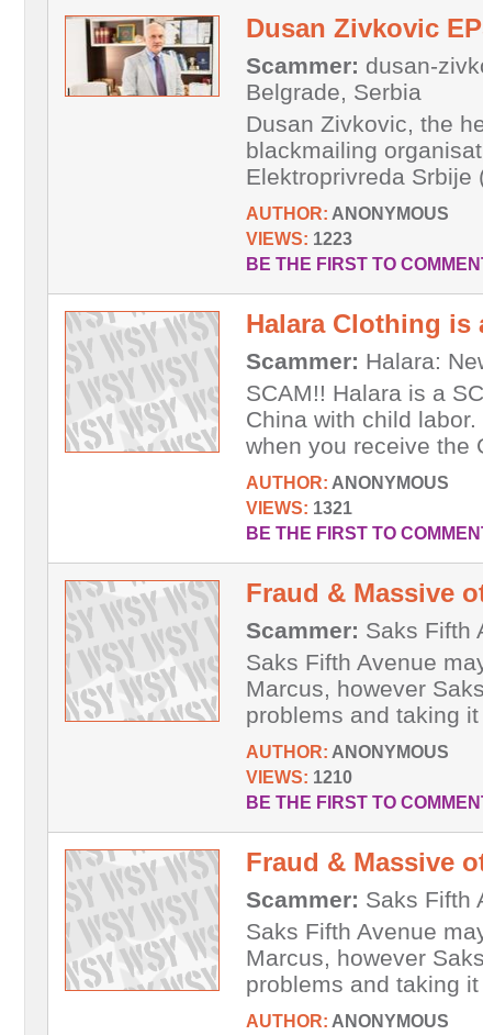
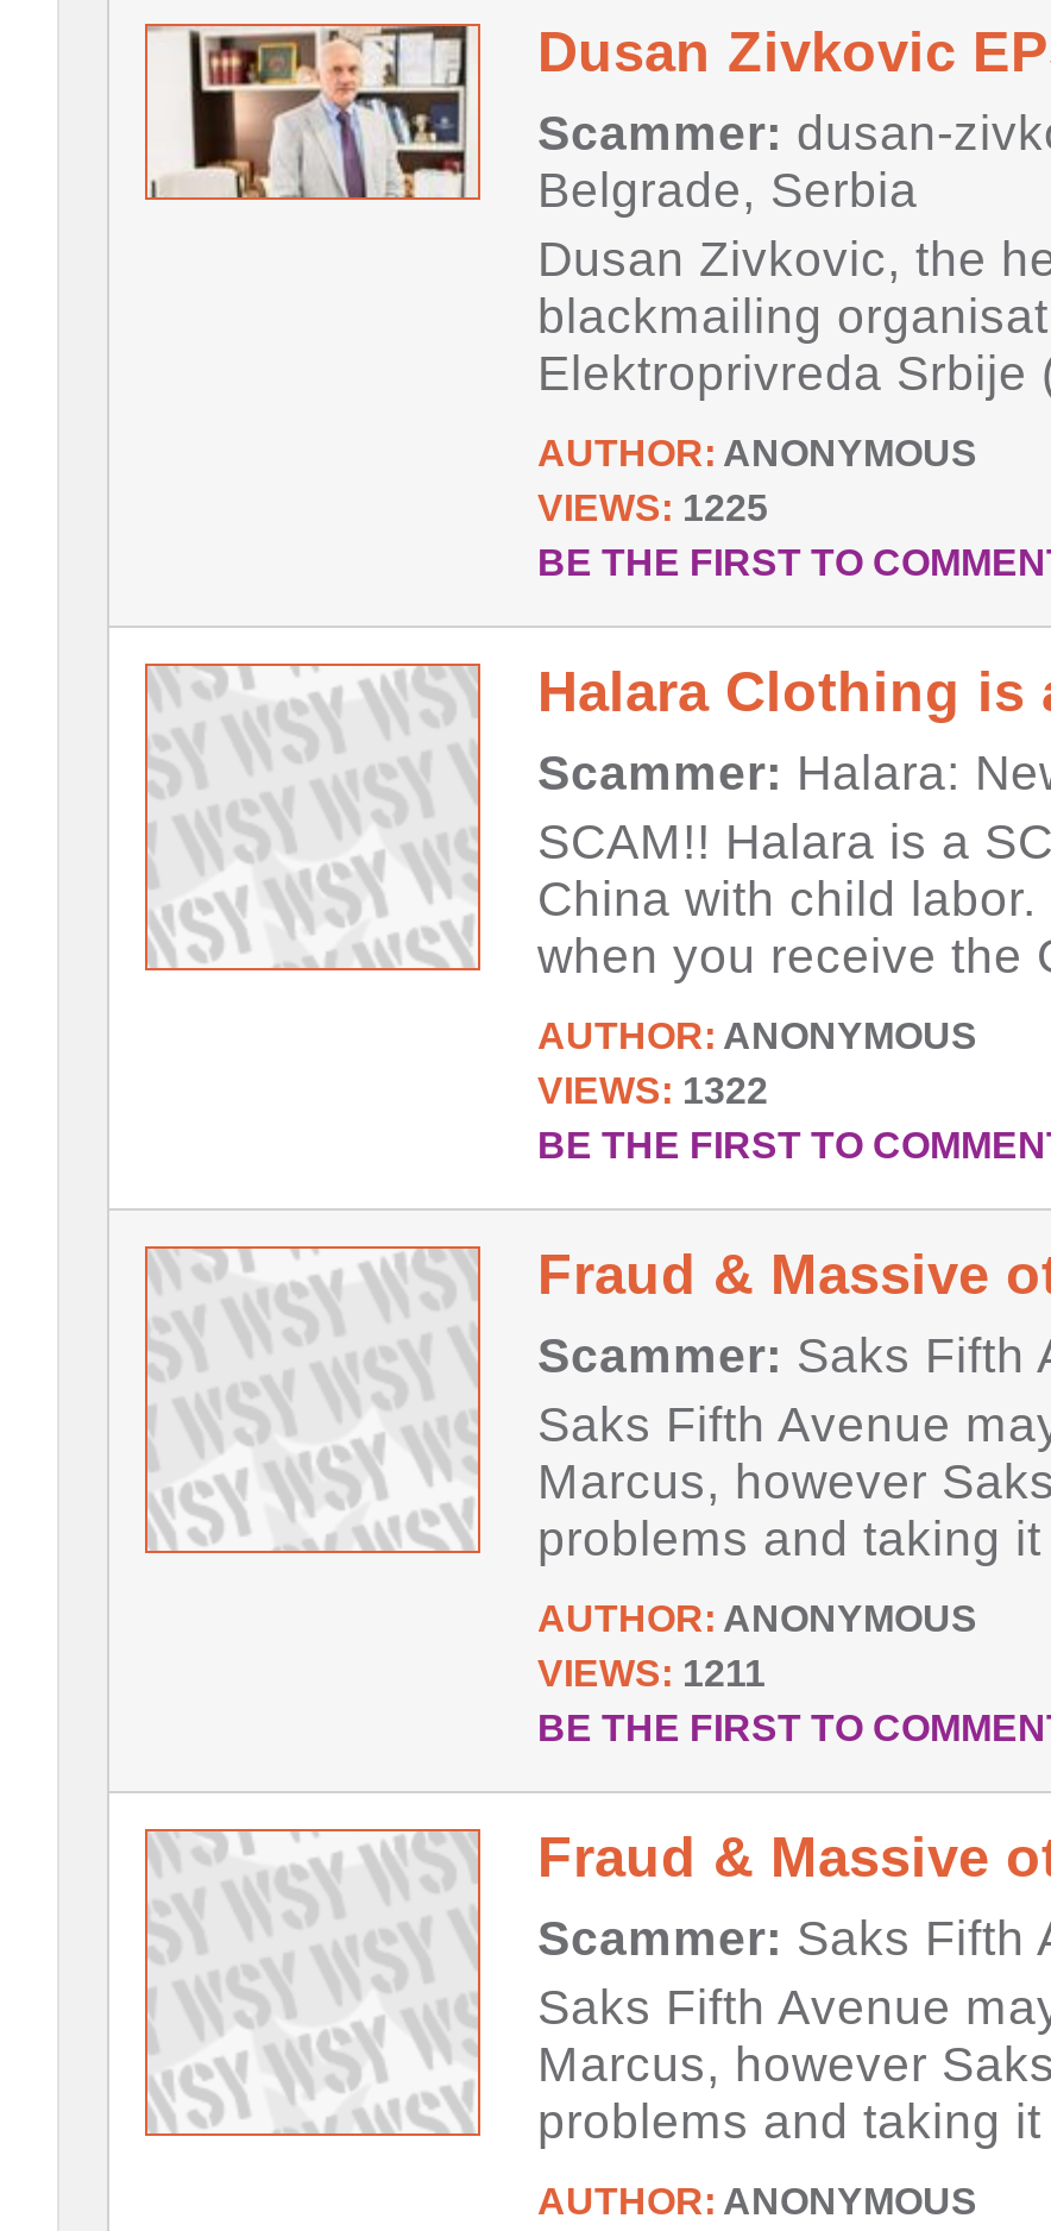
- VIEWS: 1223
+ VIEWS: 1225

- VIEWS: 1321
+ VIEWS: 1322

- VIEWS: 1210
+ VIEWS: 1211
